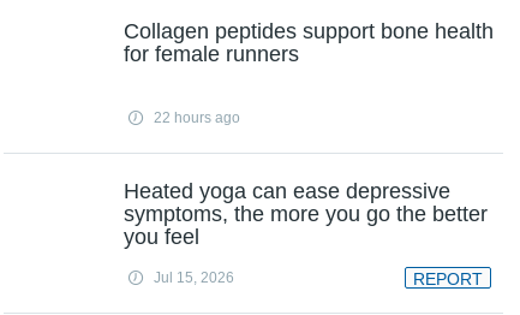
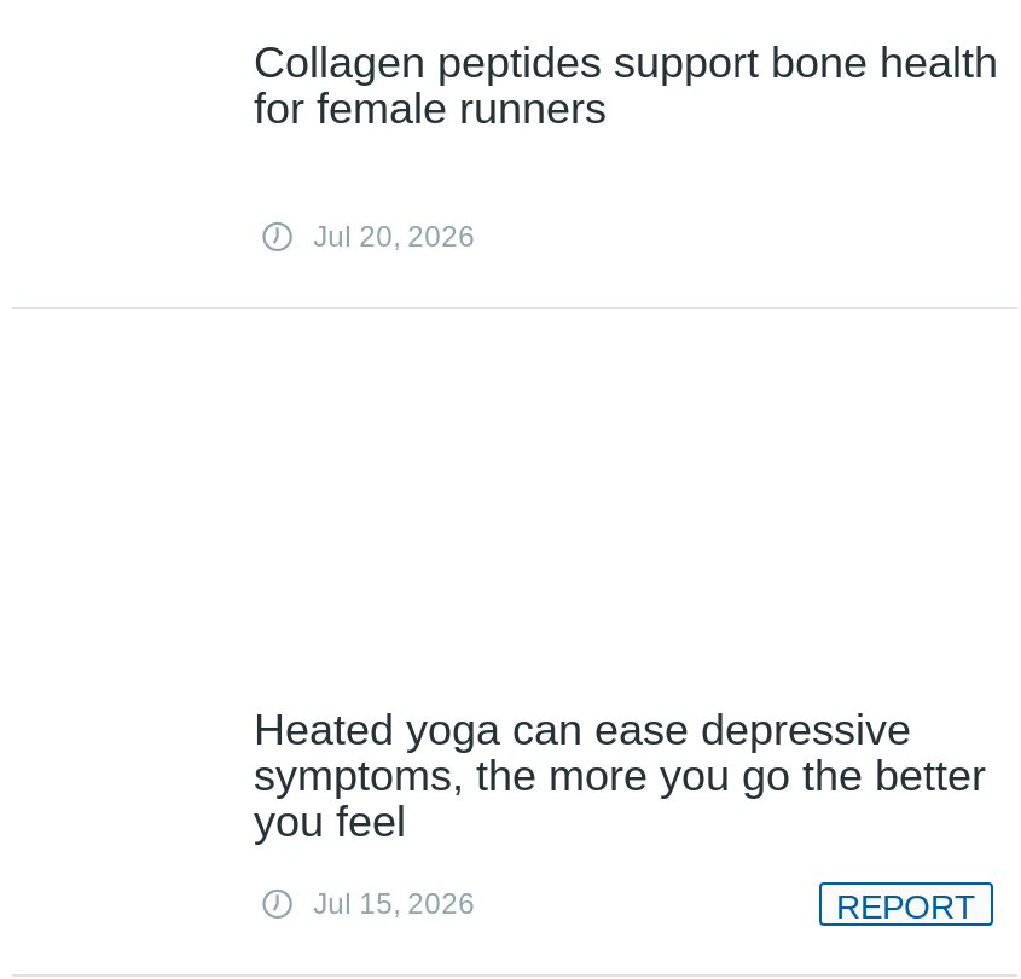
- 22 hours ago
+ Jul 20, 2026
